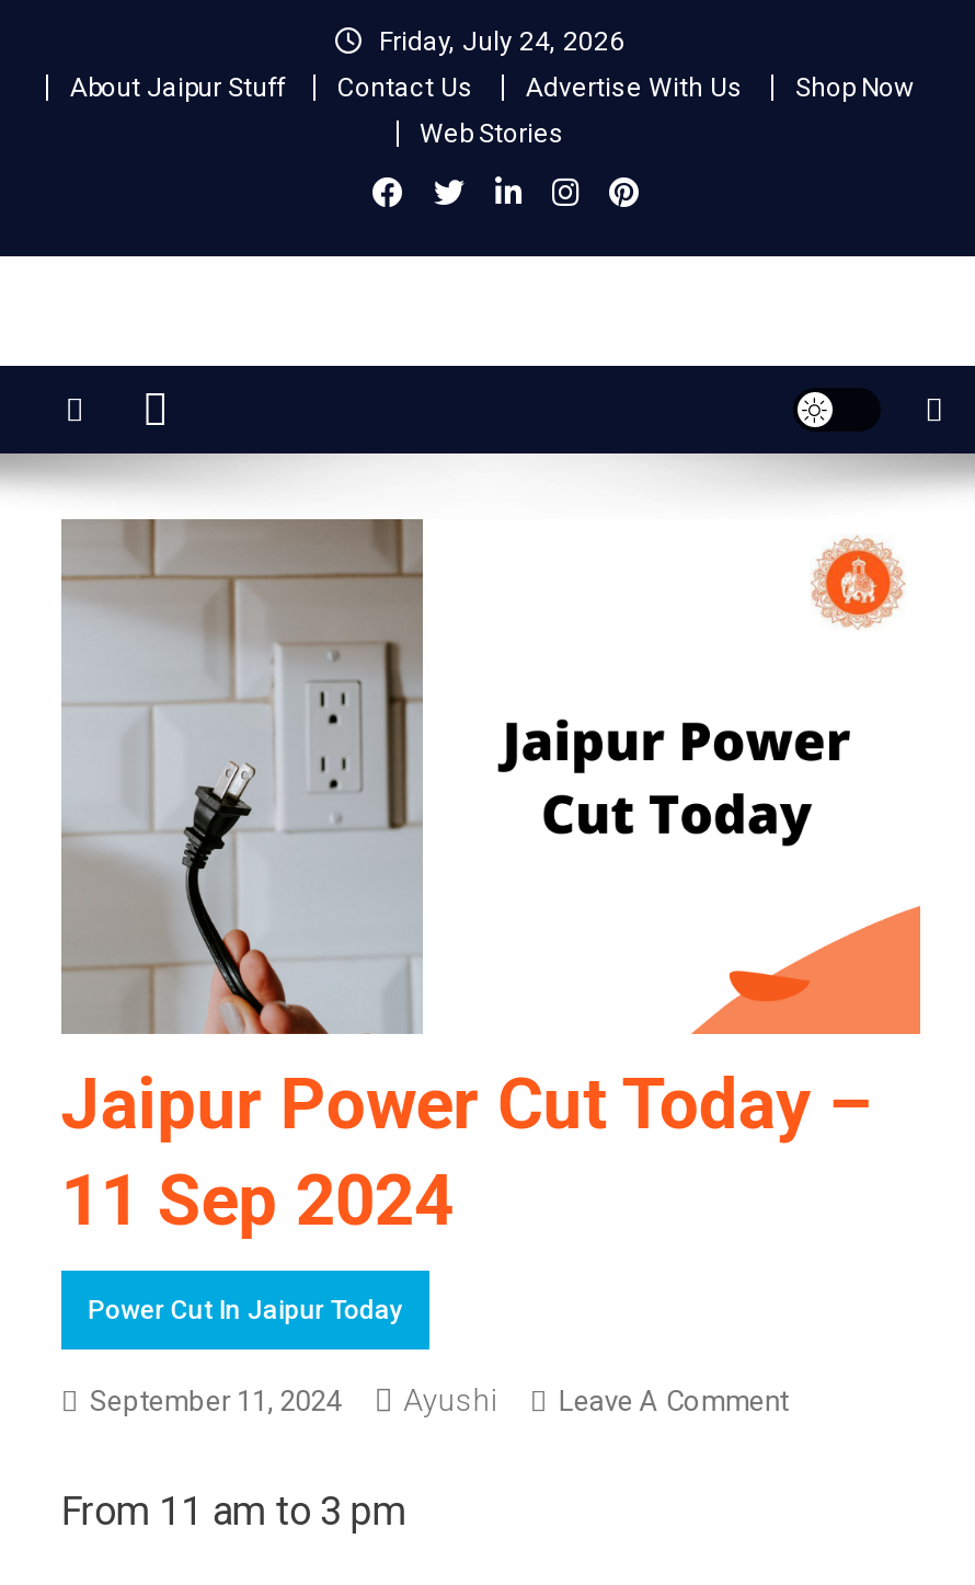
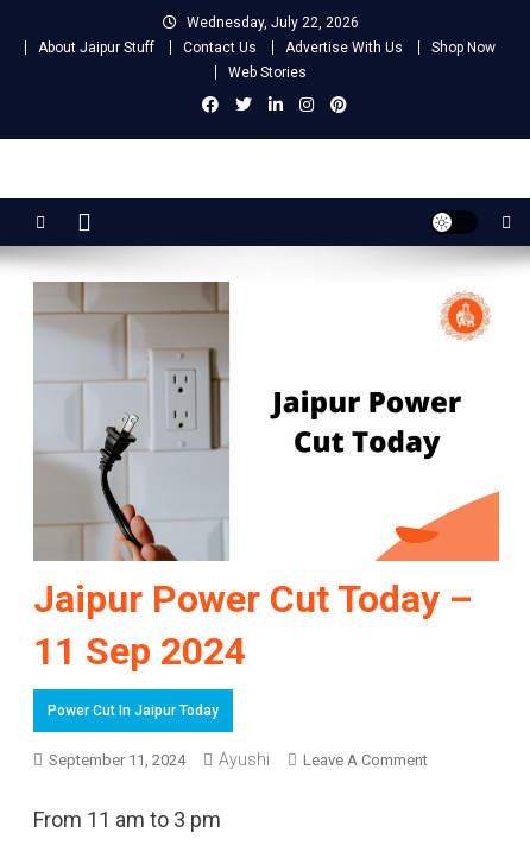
- Friday, July 24, 2026
+ Wednesday, July 22, 2026
